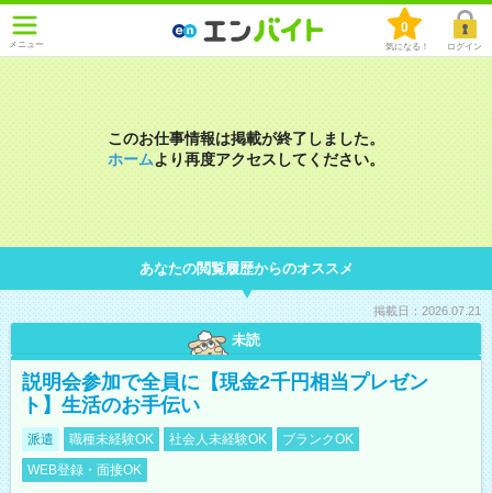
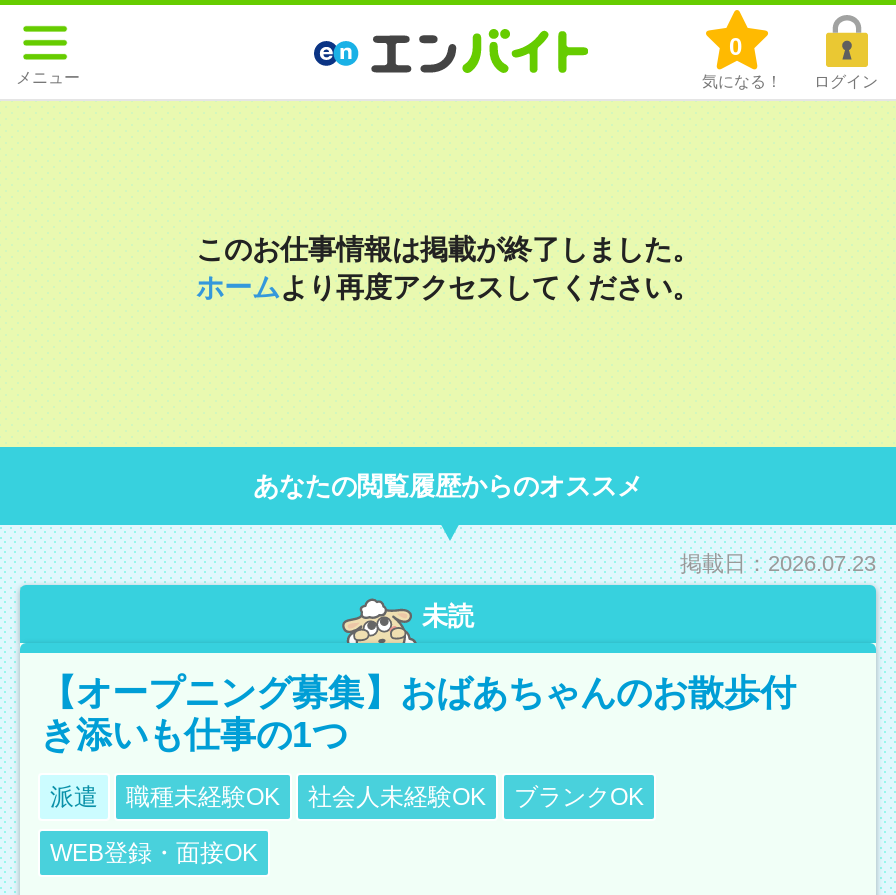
- 掲載日：2026.07.21
+ 掲載日：2026.07.23

- 説明会参加で全員に【現金2千円相当プレゼン
- ト】生活のお手伝い
+ 【オープニング募集】おばあちゃんのお散歩付
+ き添いも仕事の1つ
